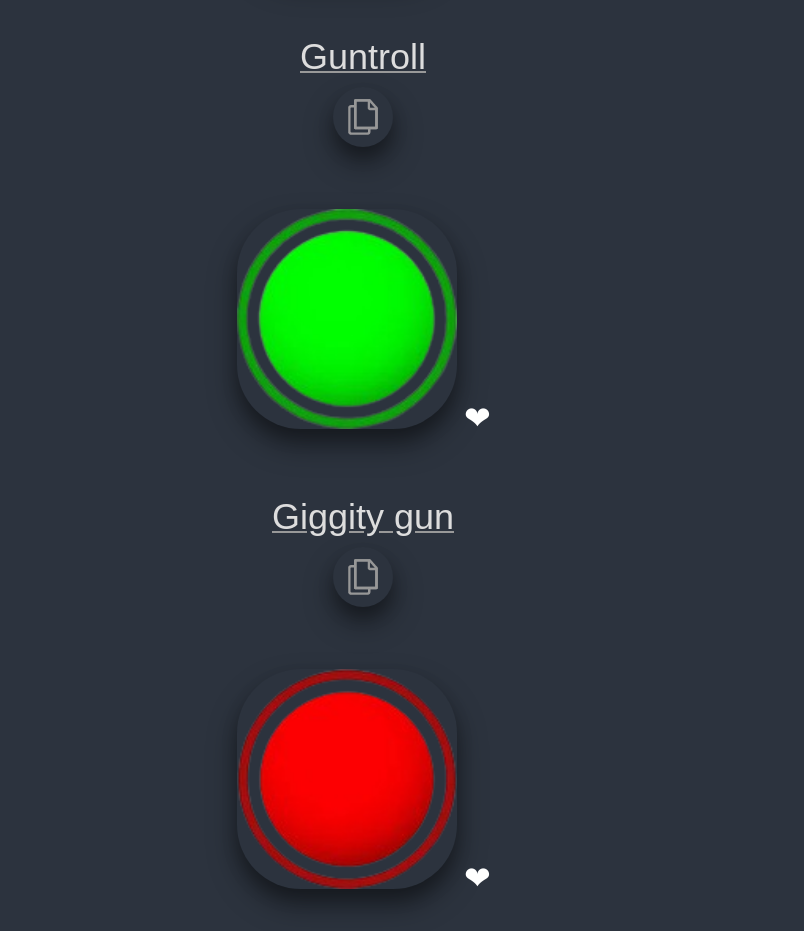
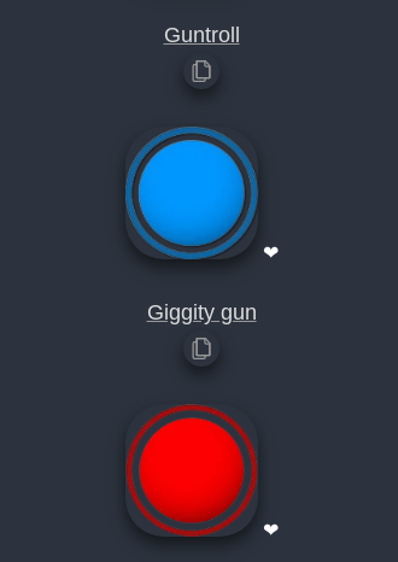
- [image]
+ [image]
